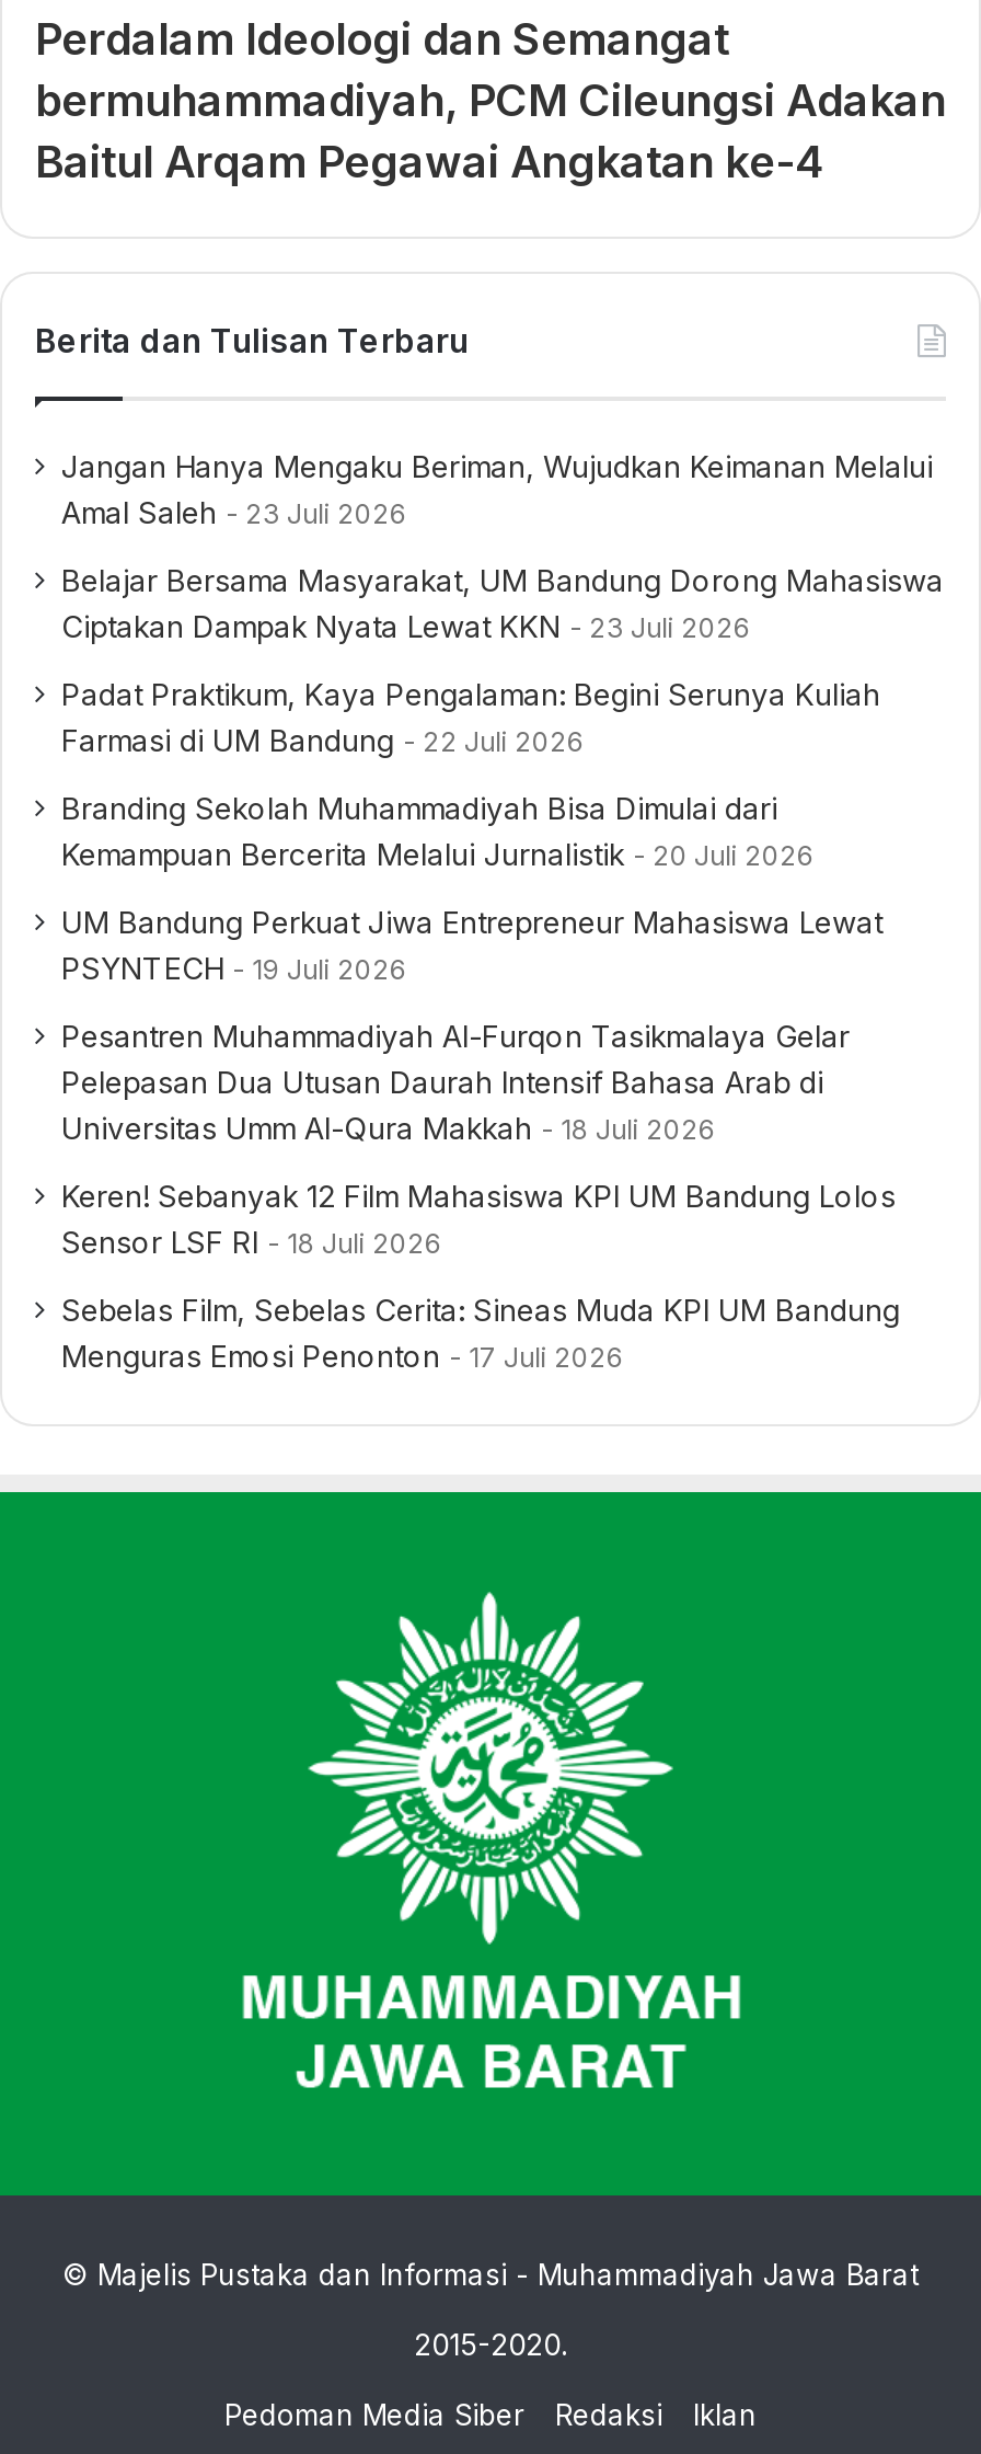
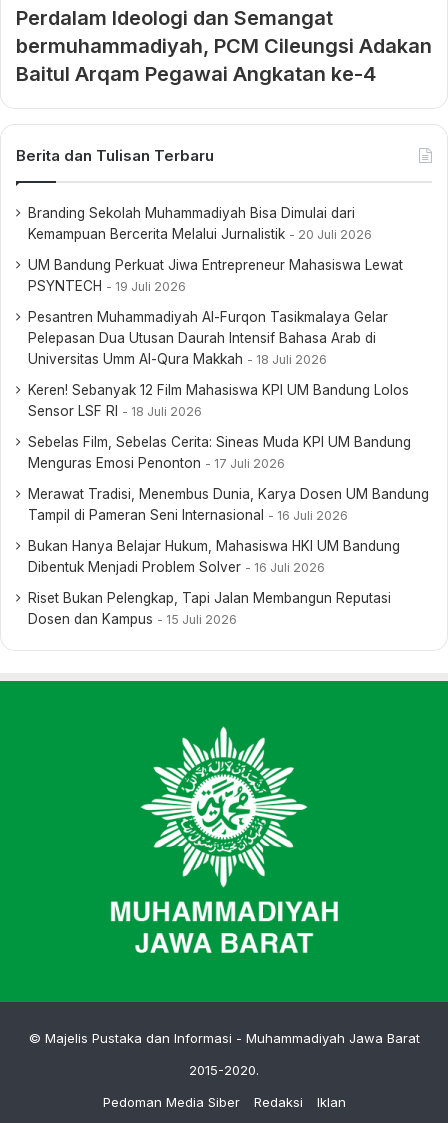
- Jangan Hanya Mengaku Beriman, Wujudkan Keimanan Melalui
- Amal Saleh
- 23 Juli 2026
- Belajar Bersama Masyarakat, UM Bandung Dorong Mahasiswa
- Ciptakan Dampak Nyata Lewat KKN
- 23 Juli 2026
- Padat Praktikum, Kaya Pengalaman: Begini Serunya Kuliah
- Farmasi di UM Bandung
- 22 Juli 2026

moved up: Branding Sekolah Muhammadiyah Bisa Dimulai dari | Kemampuan Bercerita Melalui Jurnalistik | 20 Juli 2026 | ... | Menguras Emosi Penonton | 17 Juli 2026

+ Merawat Tradisi, Menembus Dunia, Karya Dosen UM Bandung
+ Tampil di Pameran Seni Internasional
+ 16 Juli 2026
+ Bukan Hanya Belajar Hukum, Mahasiswa HKI UM Bandung
+ Dibentuk Menjadi Problem Solver
+ 16 Juli 2026
+ Riset Bukan Pelengkap, Tapi Jalan Membangun Reputasi
+ Dosen dan Kampus
+ 15 Juli 2026
